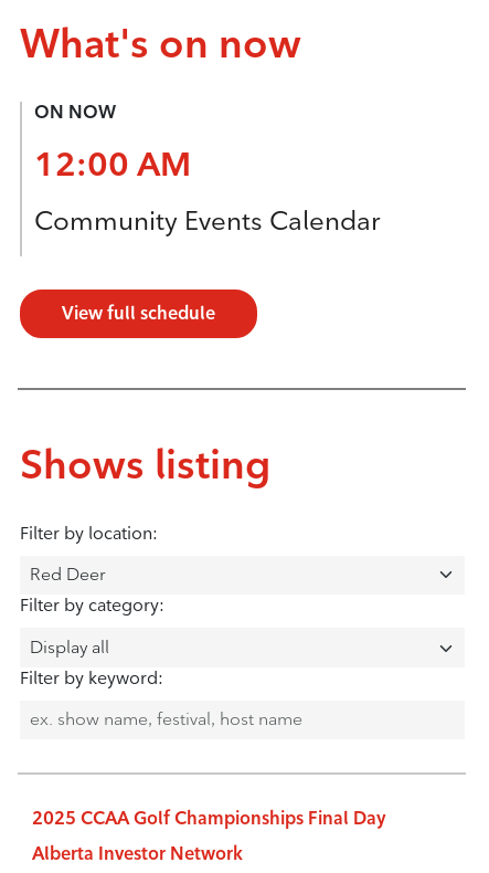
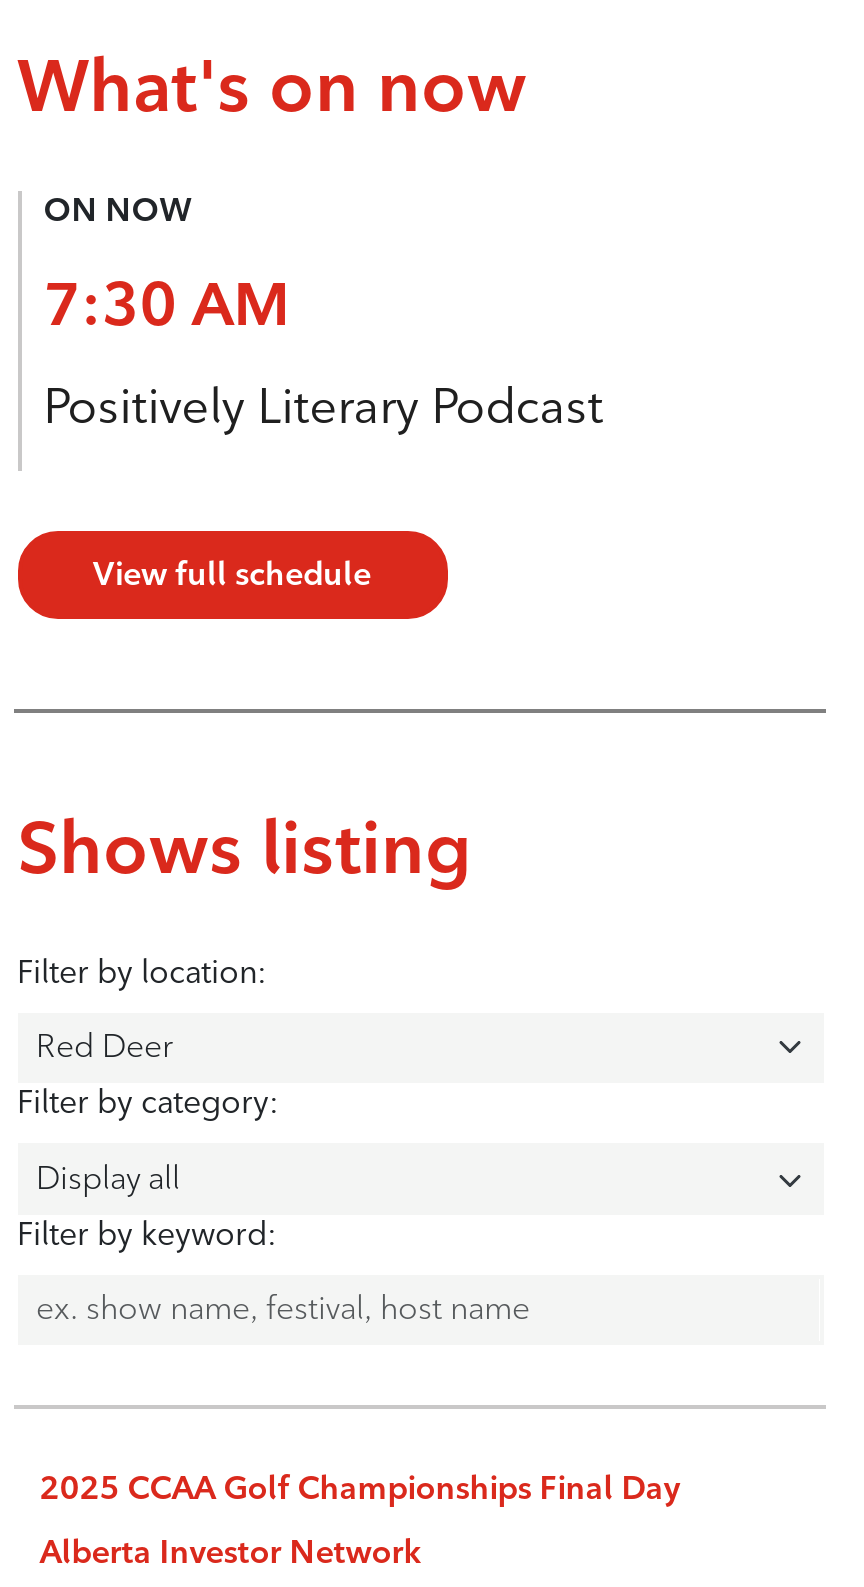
- 12:00 AM
+ 7:30 AM

- Community Events Calendar
+ Positively Literary Podcast
